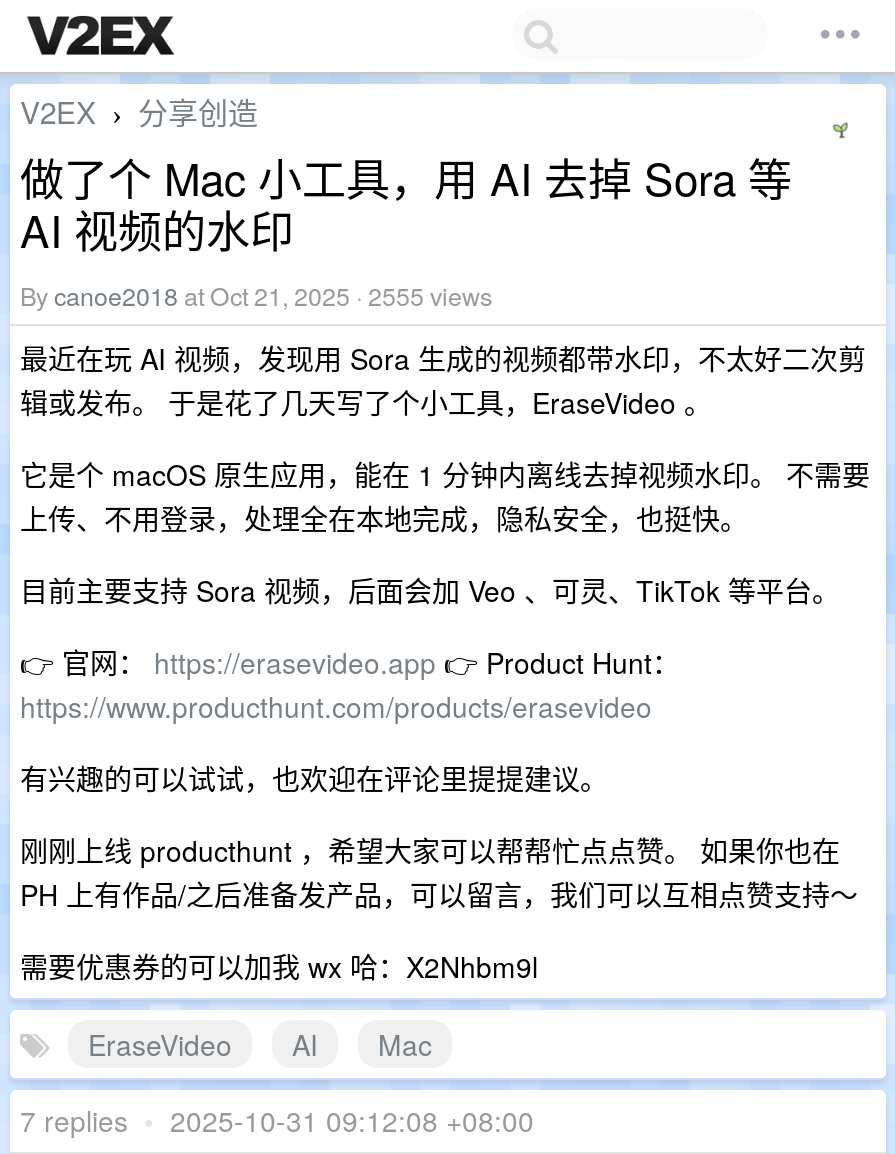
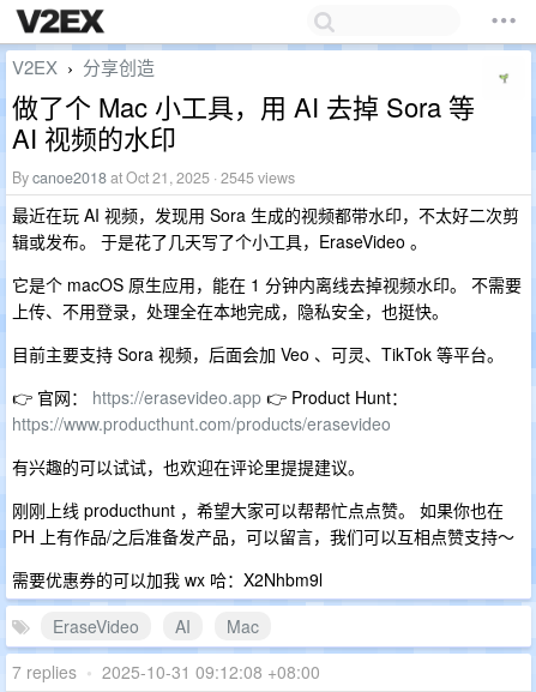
- By canoe2018 at Oct 21, 2025 · 2555 views
+ By canoe2018 at Oct 21, 2025 · 2545 views
